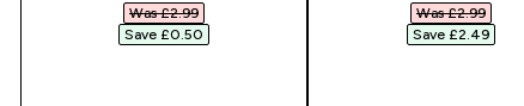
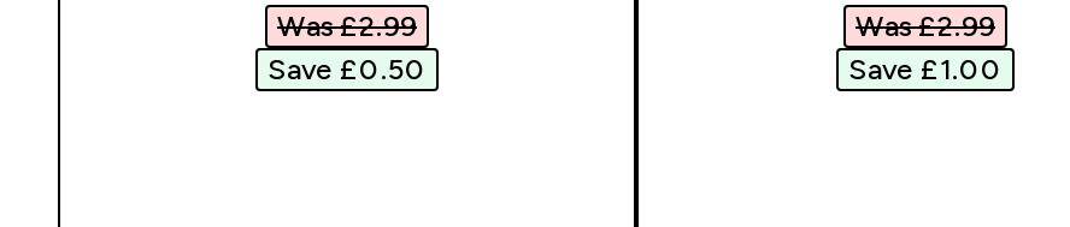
- Save £2.49
+ Save £1.00
